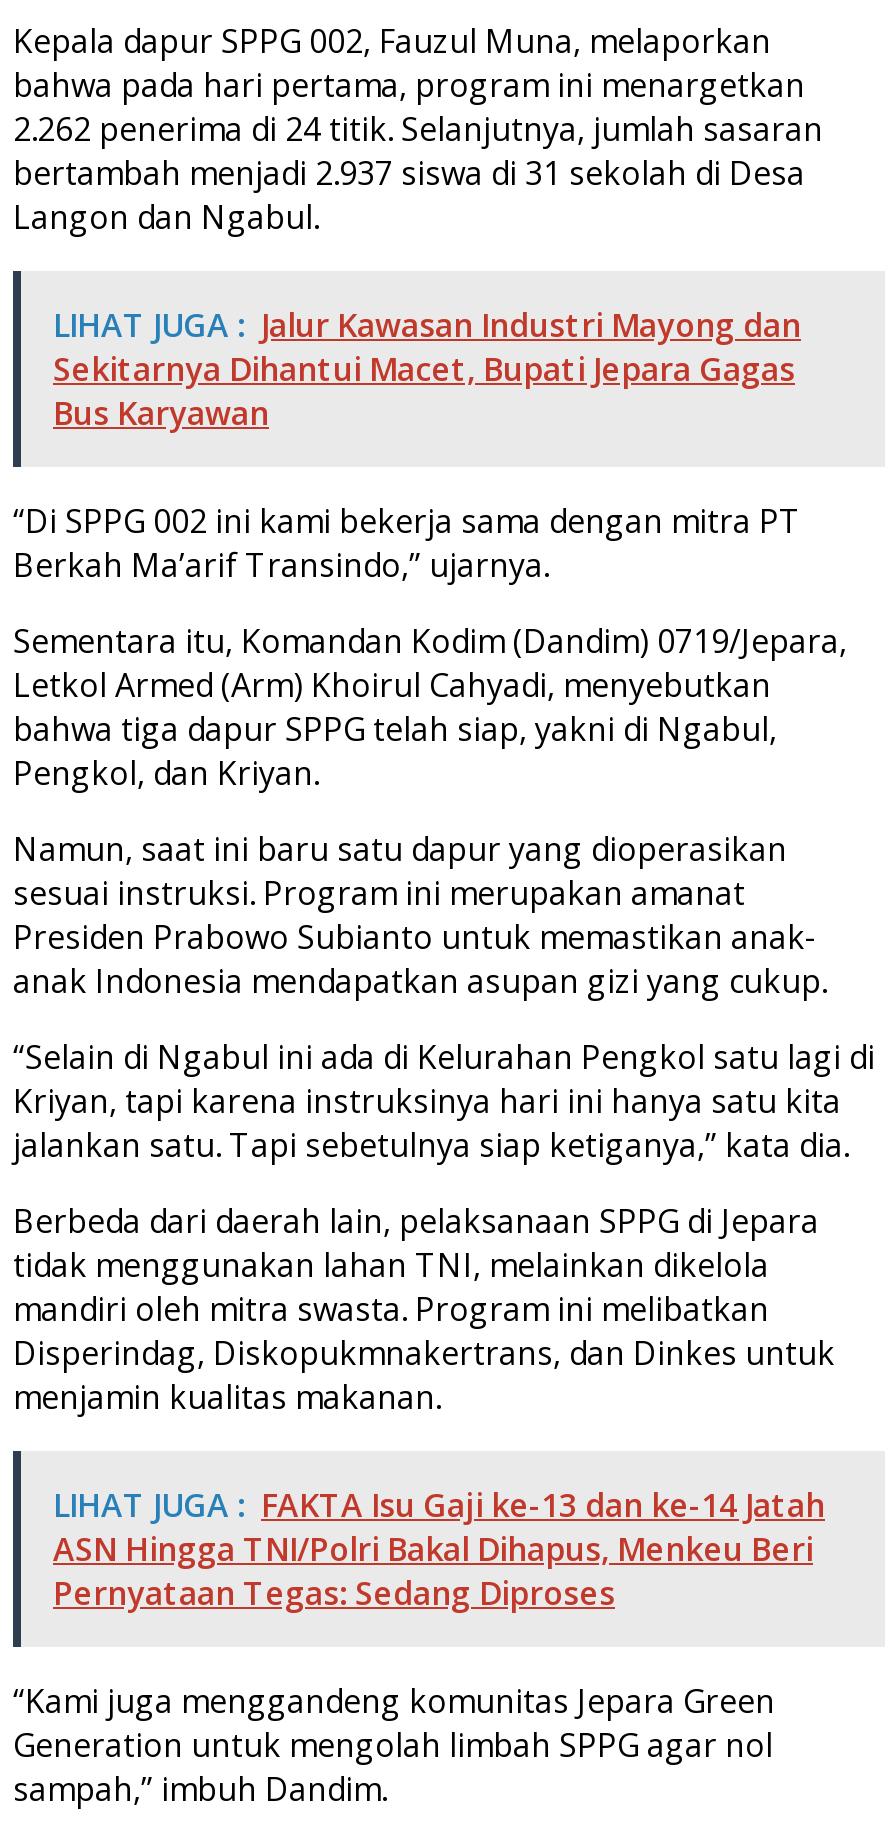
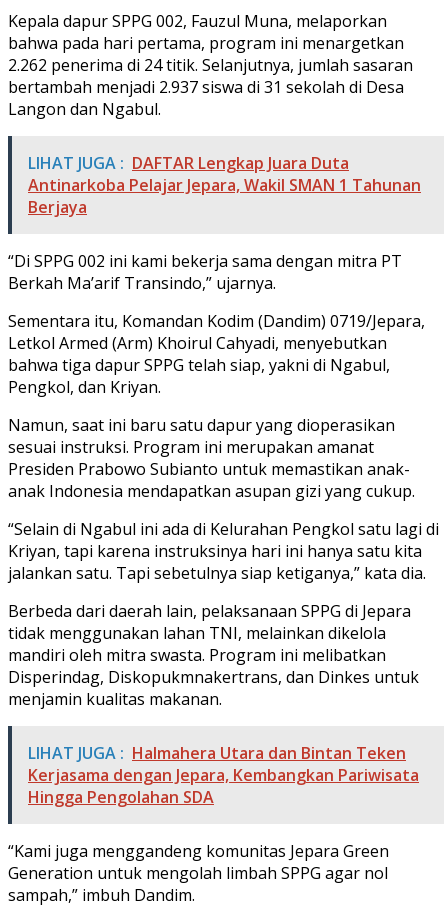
- LIHAT JUGA : Jalur Kawasan Industri Mayong dan
- Sekitarnya Dihantui Macet, Bupati Jepara Gagas
- Bus Karyawan
+ LIHAT JUGA : DAFTAR Lengkap Juara Duta
+ Antinarkoba Pelajar Jepara, Wakil SMAN 1 Tahunan
+ Berjaya

- LIHAT JUGA : FAKTA Isu Gaji ke-13 dan ke-14 Jatah
- ASN Hingga TNI/Polri Bakal Dihapus, Menkeu Beri
- Pernyataan Tegas: Sedang Diproses
+ LIHAT JUGA : Halmahera Utara dan Bintan Teken
+ Kerjasama dengan Jepara, Kembangkan Pariwisata
+ Hingga Pengolahan SDA
